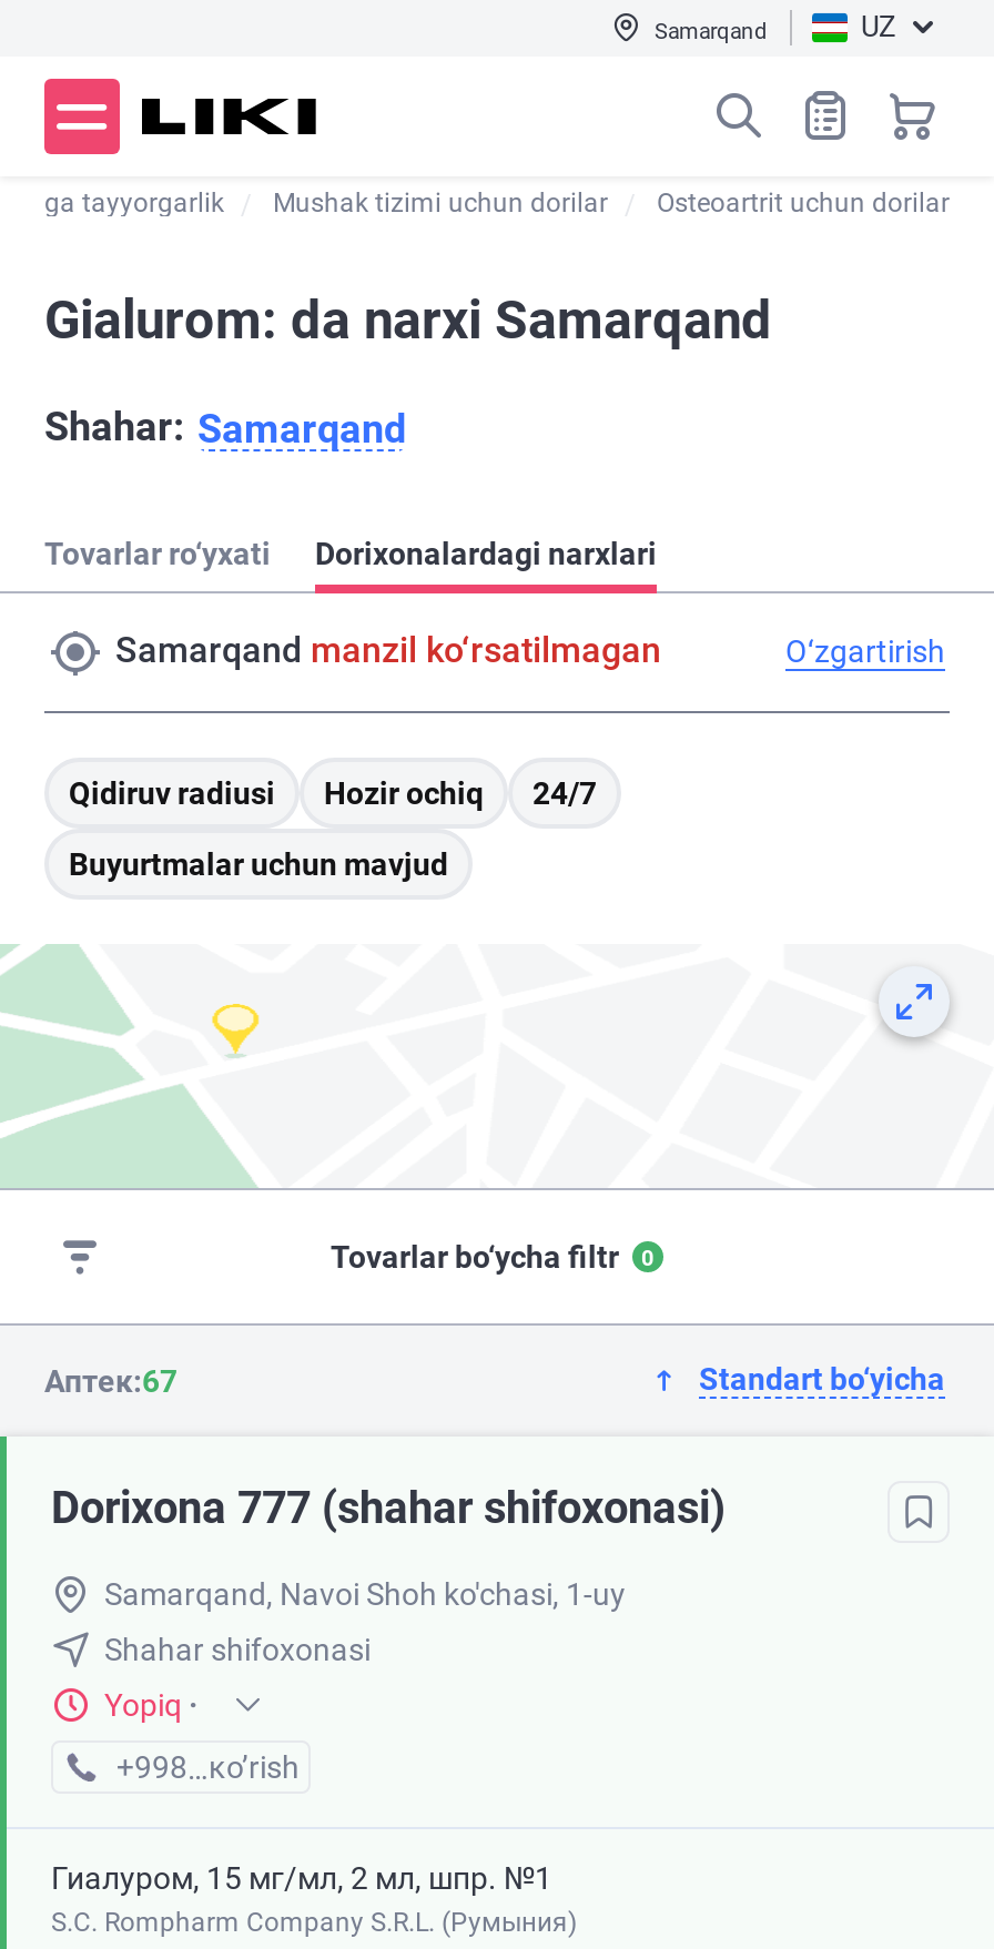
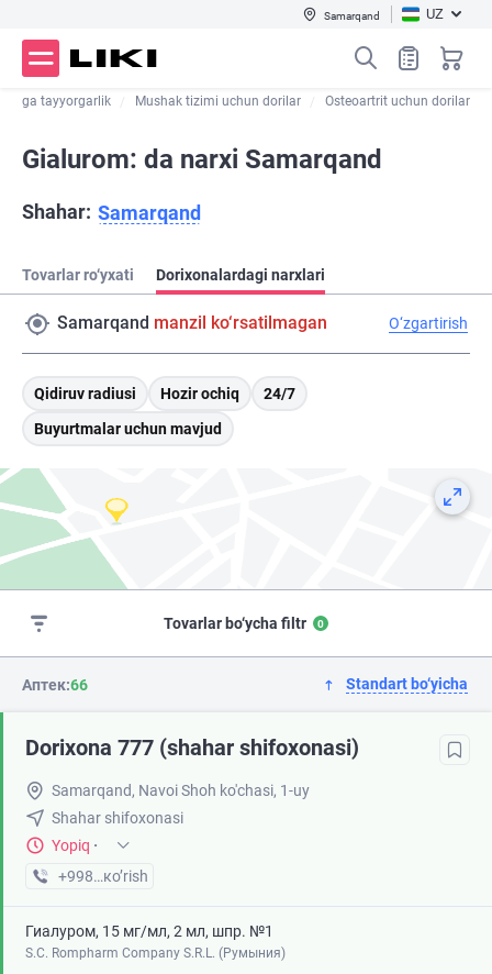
- Аптек:67
+ Аптек:66
